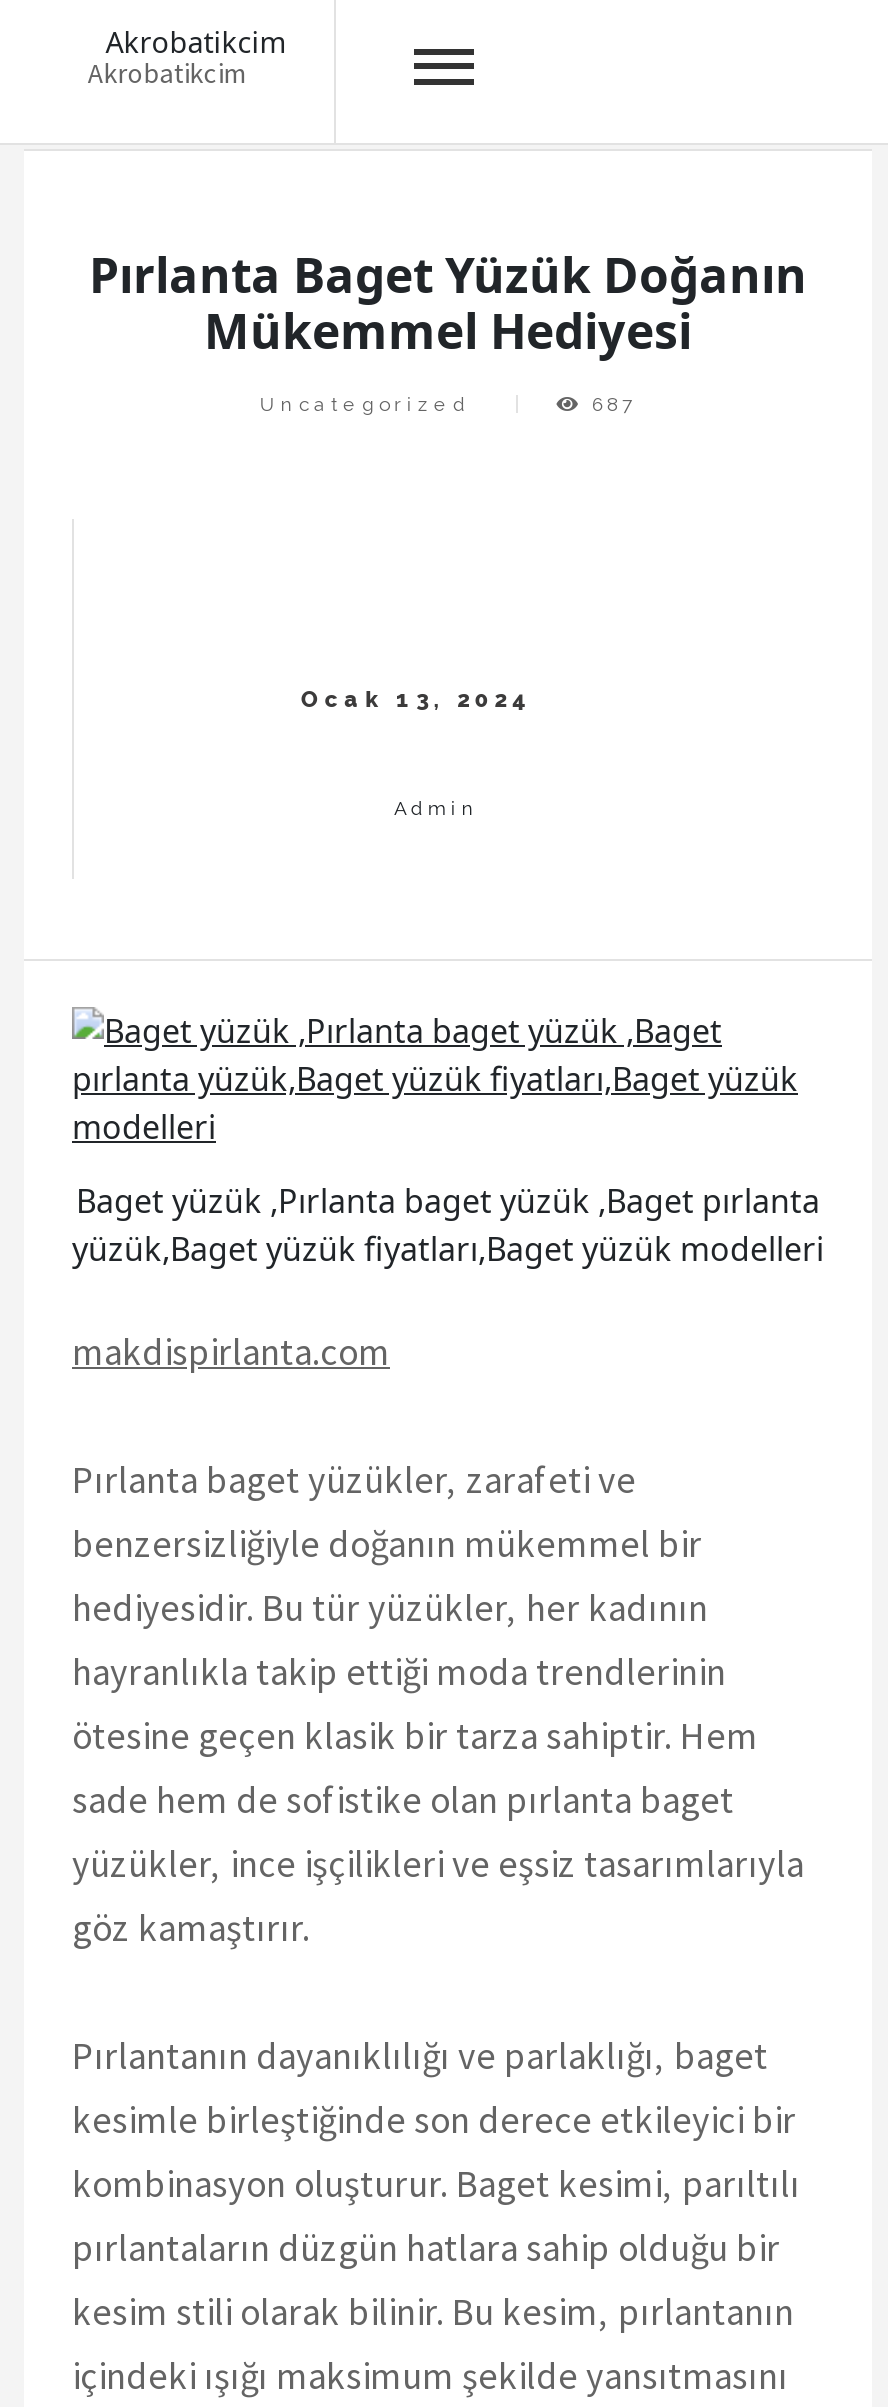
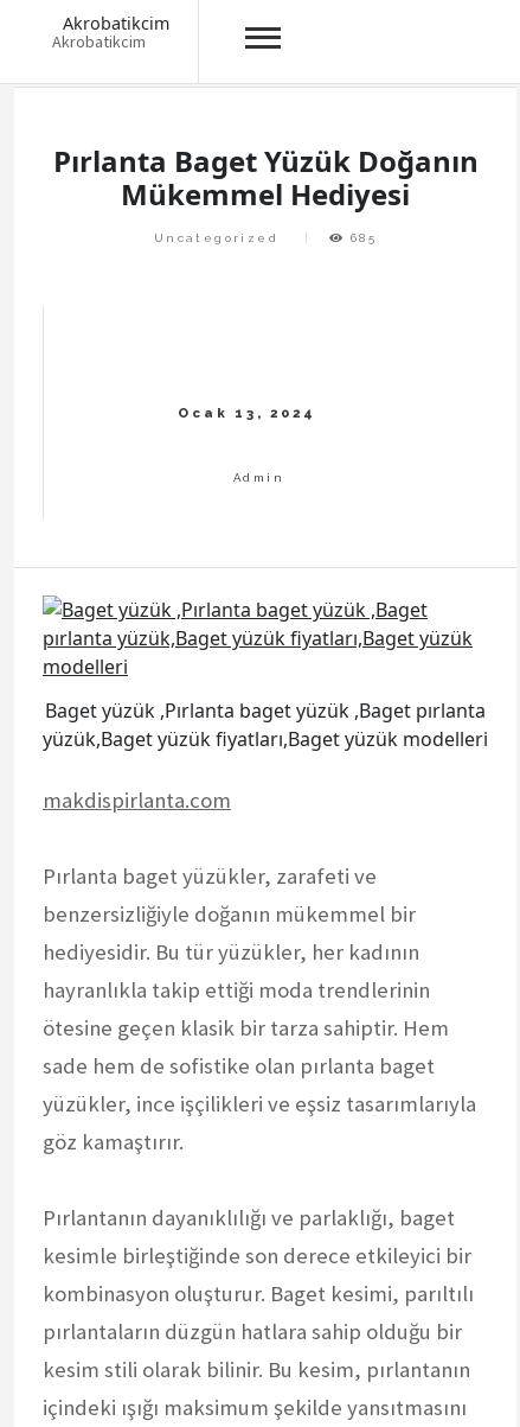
- 687
+ 685
